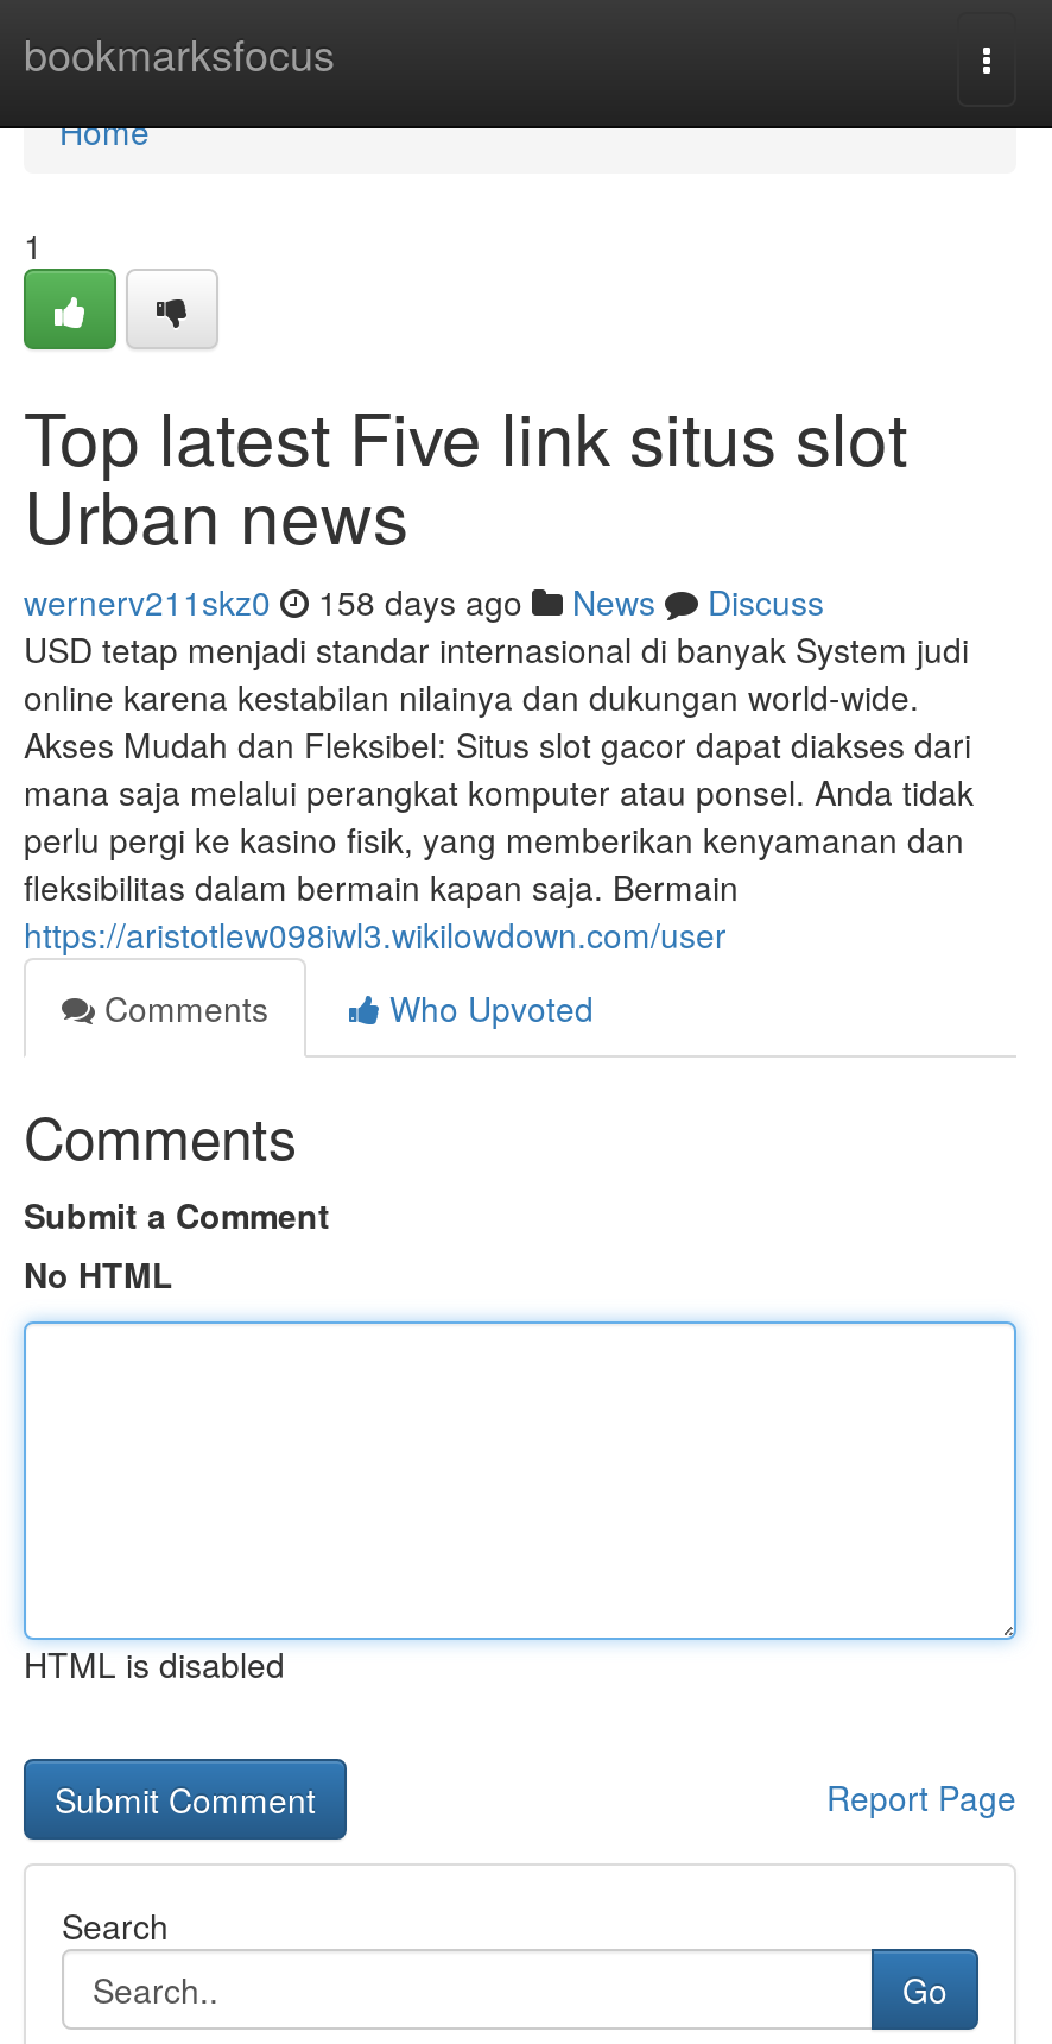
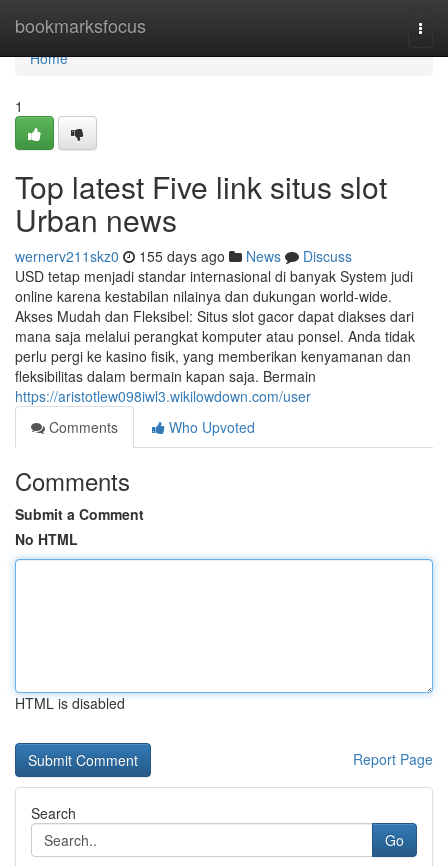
- wernerv211skz0 158 days ago News Discuss
+ wernerv211skz0 155 days ago News Discuss
